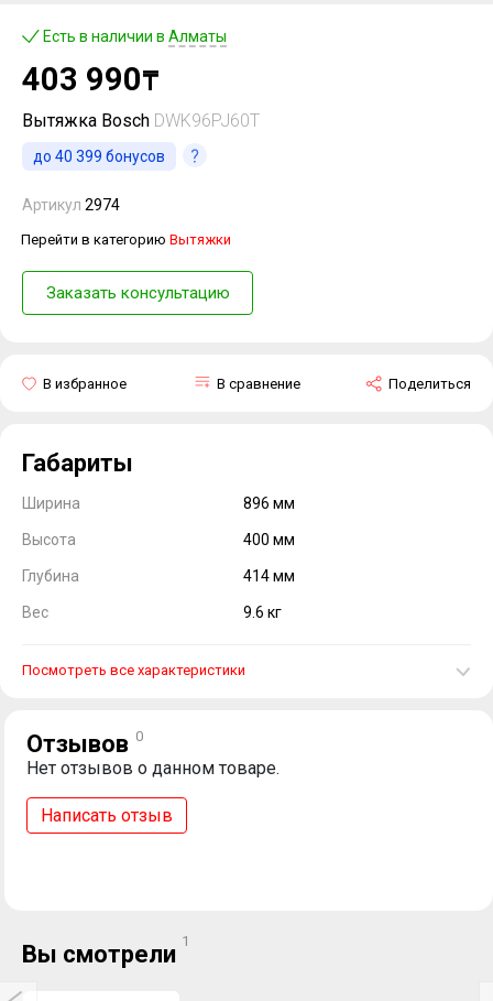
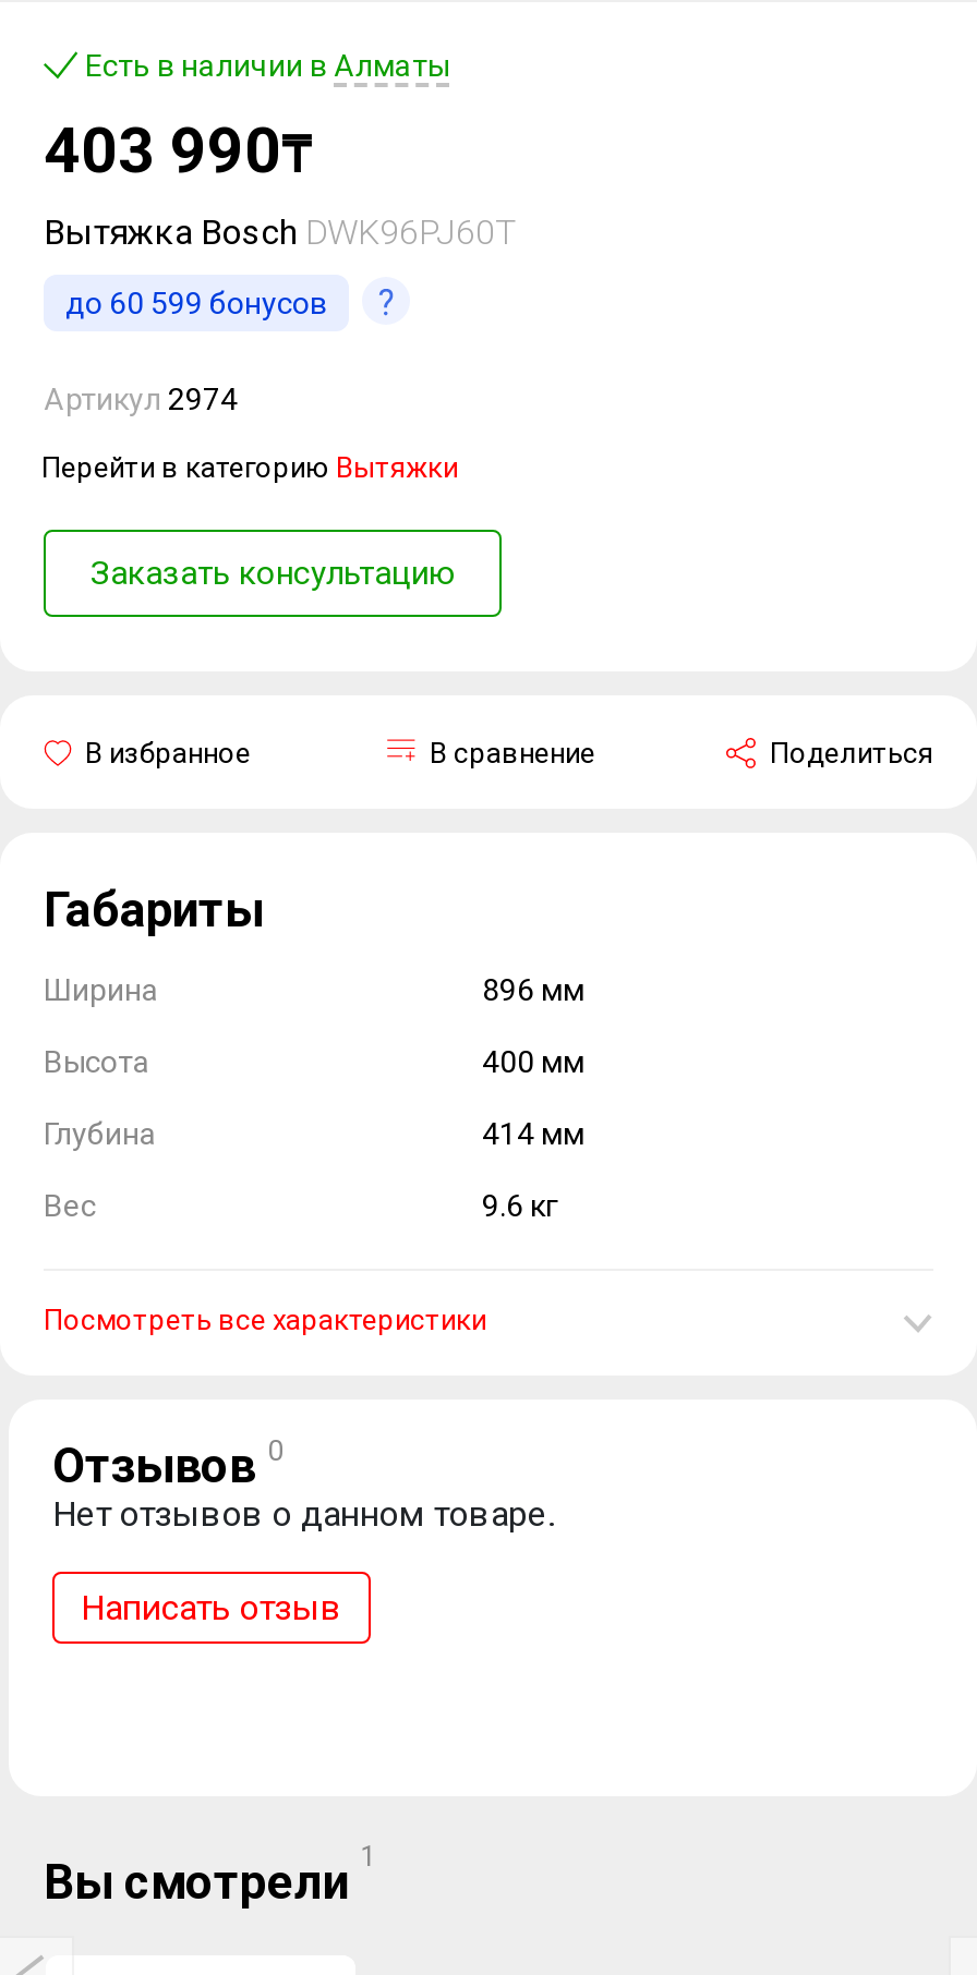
- до 40 399 бонусов
+ до 60 599 бонусов
